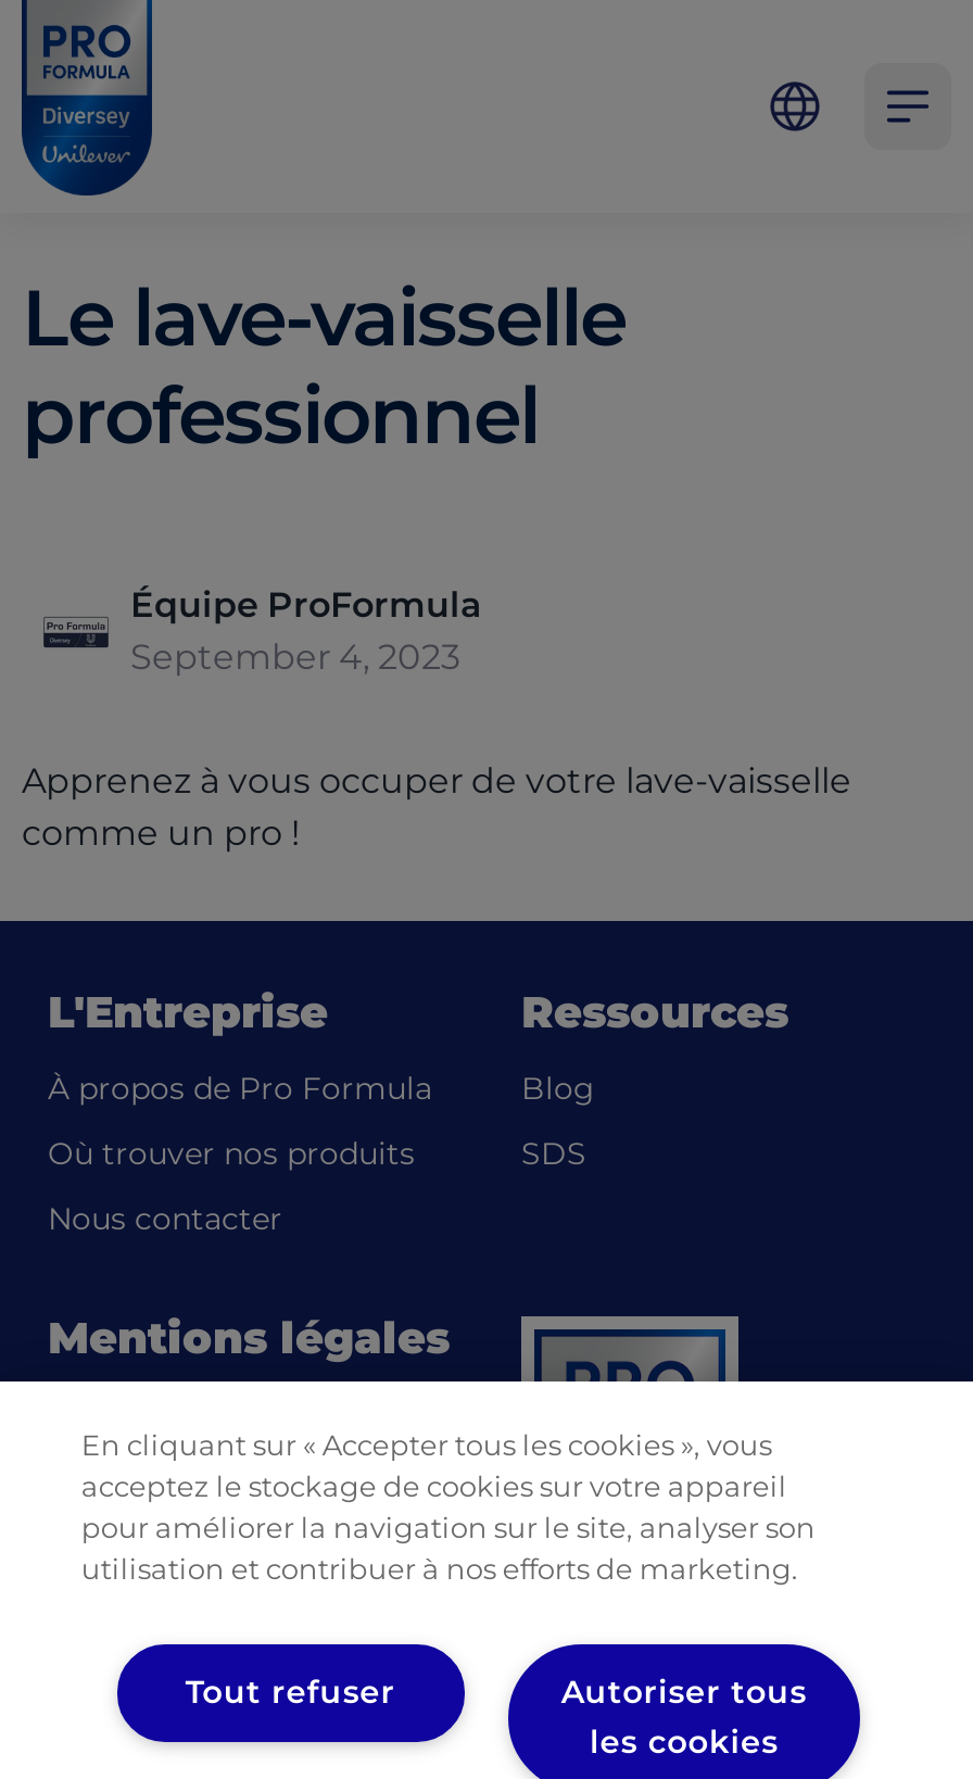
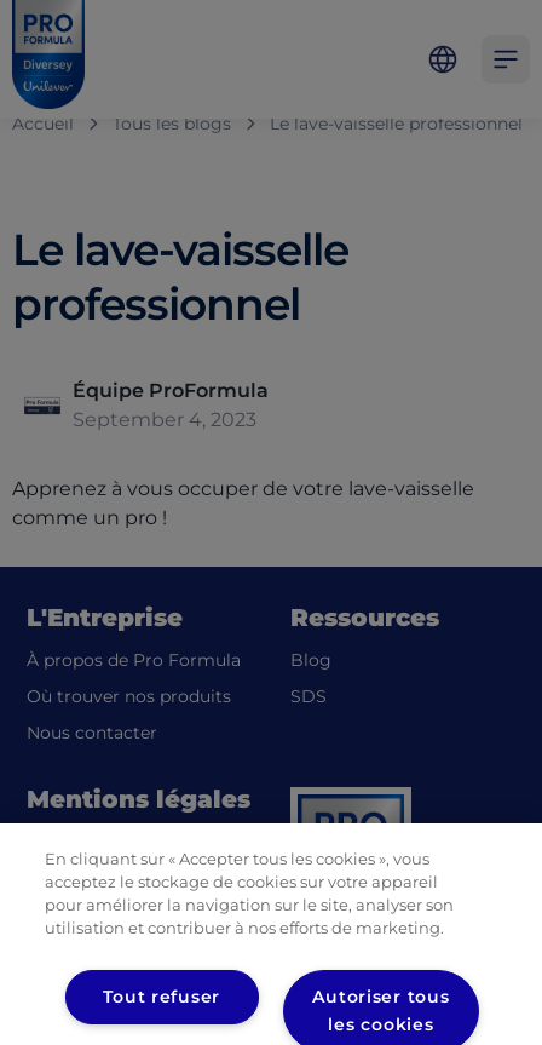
+ Accueil
+ Tous les blogs
+ Le lave-vaisselle professionnel

moved down: Le lave-vaisselle | professionnel
